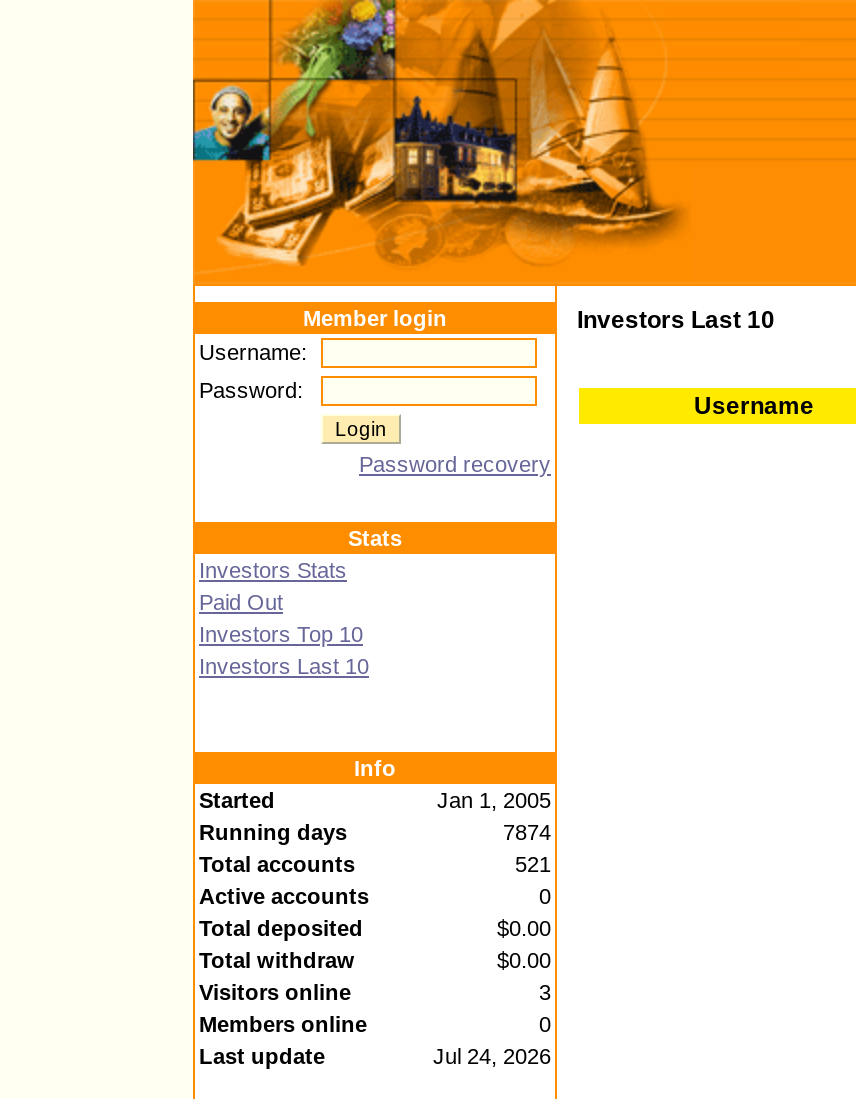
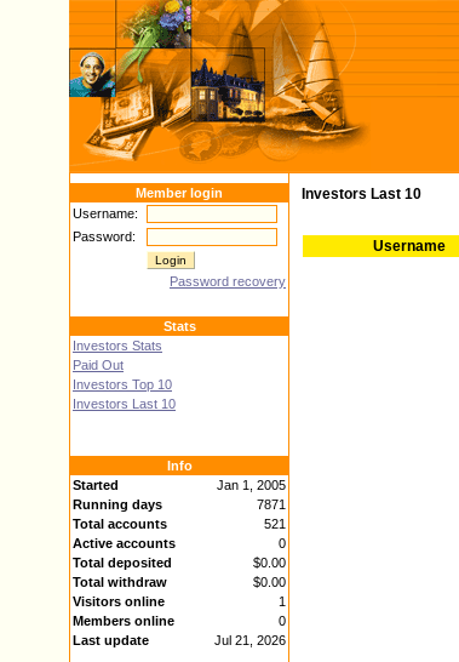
- 7874
+ 7871

- 3
+ 1

- Jul 24, 2026
+ Jul 21, 2026
